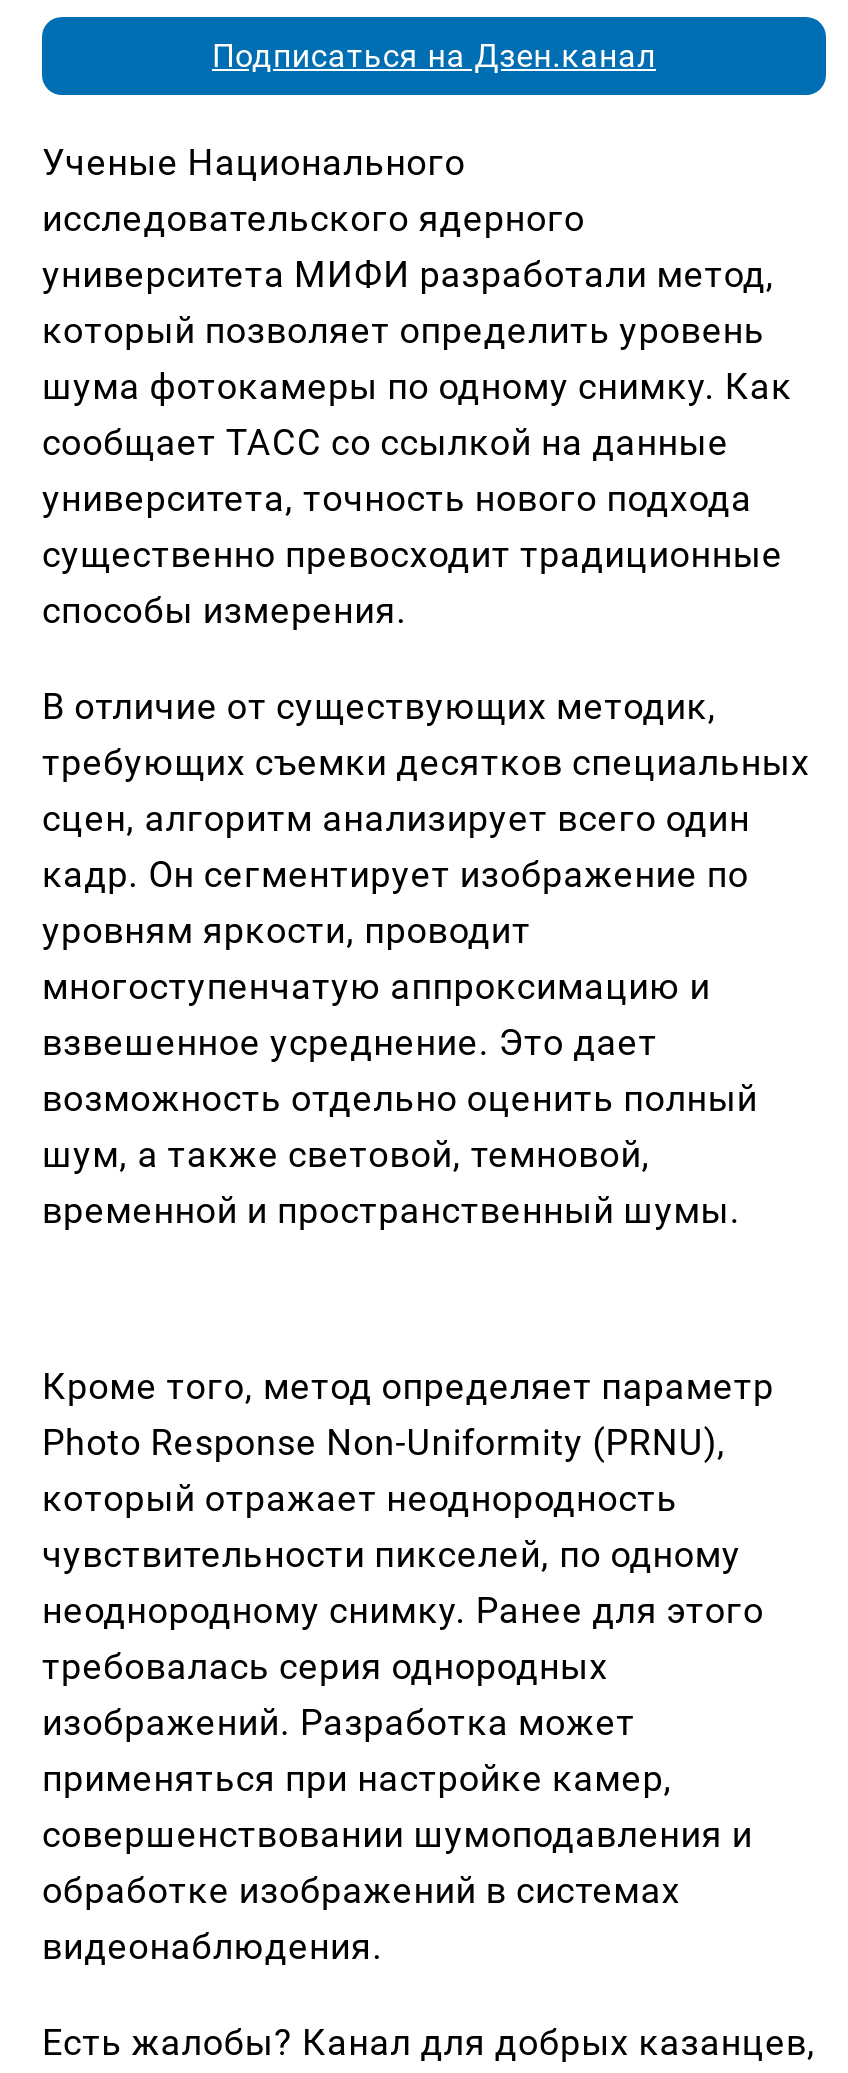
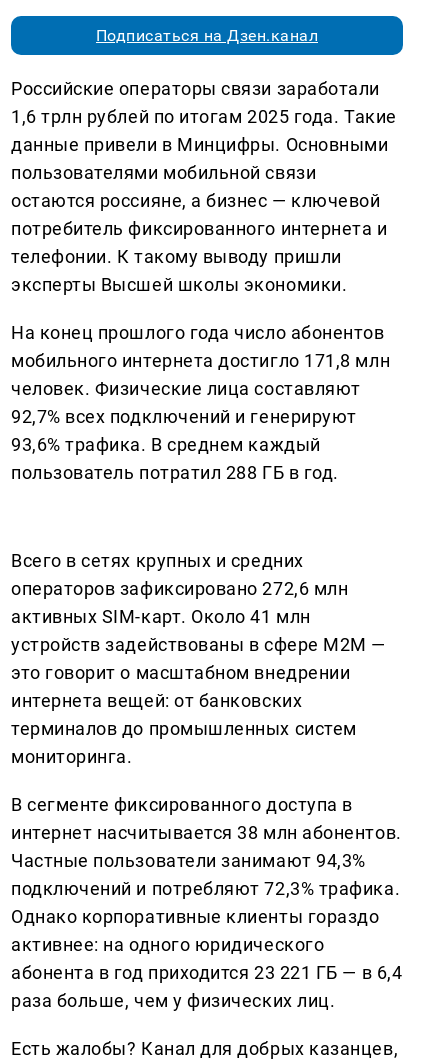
- Ученые Национального
- исследовательского ядерного
- университета МИФИ разработали метод,
- который позволяет определить уровень
- шума фотокамеры по одному снимку. Как
- сообщает ТАСС со ссылкой на данные
- университета, точность нового подхода
- существенно превосходит традиционные
- способы измерения.
- В отличие от существующих методик,
- требующих съемки десятков специальных
- сцен, алгоритм анализирует всего один
- кадр. Он сегментирует изображение по
- уровням яркости, проводит
- многоступенчатую аппроксимацию и
- взвешенное усреднение. Это дает
- возможность отдельно оценить полный
- шум, а также световой, темновой,
- временной и пространственный шумы.
+ Российские операторы связи заработали
+ 1,6 трлн рублей по итогам 2025 года. Такие
+ данные привели в Минцифры. Основными
+ пользователями мобильной связи
+ остаются россияне, а бизнес — ключевой
+ потребитель фиксированного интернета и
+ телефонии. К такому выводу пришли
+ эксперты Высшей школы экономики.
+ На конец прошлого года число абонентов
+ мобильного интернета достигло 171,8 млн
+ человек. Физические лица составляют
+ 92,7% всех подключений и генерируют
+ 93,6% трафика. В среднем каждый
+ пользователь потратил 288 ГБ в год.

- Кроме того, метод определяет параметр
- Photo Response Non-Uniformity (PRNU),
- который отражает неоднородность
- чувствительности пикселей, по одному
- неоднородному снимку. Ранее для этого
- требовалась серия однородных
- изображений. Разработка может
- применяться при настройке камер,
- совершенствовании шумоподавления и
- обработке изображений в системах
- видеонаблюдения.
+ Всего в сетях крупных и средних
+ операторов зафиксировано 272,6 млн
+ активных SIM-карт. Около 41 млн
+ устройств задействованы в сфере M2M —
+ это говорит о масштабном внедрении
+ интернета вещей: от банковских
+ терминалов до промышленных систем
+ мониторинга.
+ В сегменте фиксированного доступа в
+ интернет насчитывается 38 млн абонентов.
+ Частные пользователи занимают 94,3%
+ подключений и потребляют 72,3% трафика.
+ Однако корпоративные клиенты гораздо
+ активнее: на одного юридического
+ абонента в год приходится 23 221 ГБ — в 6,4
+ раза больше, чем у физических лиц.
